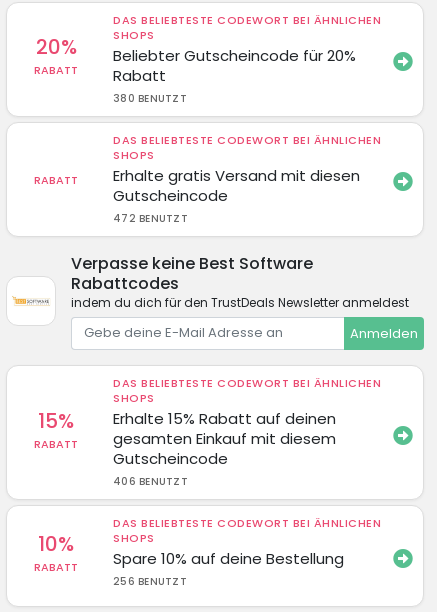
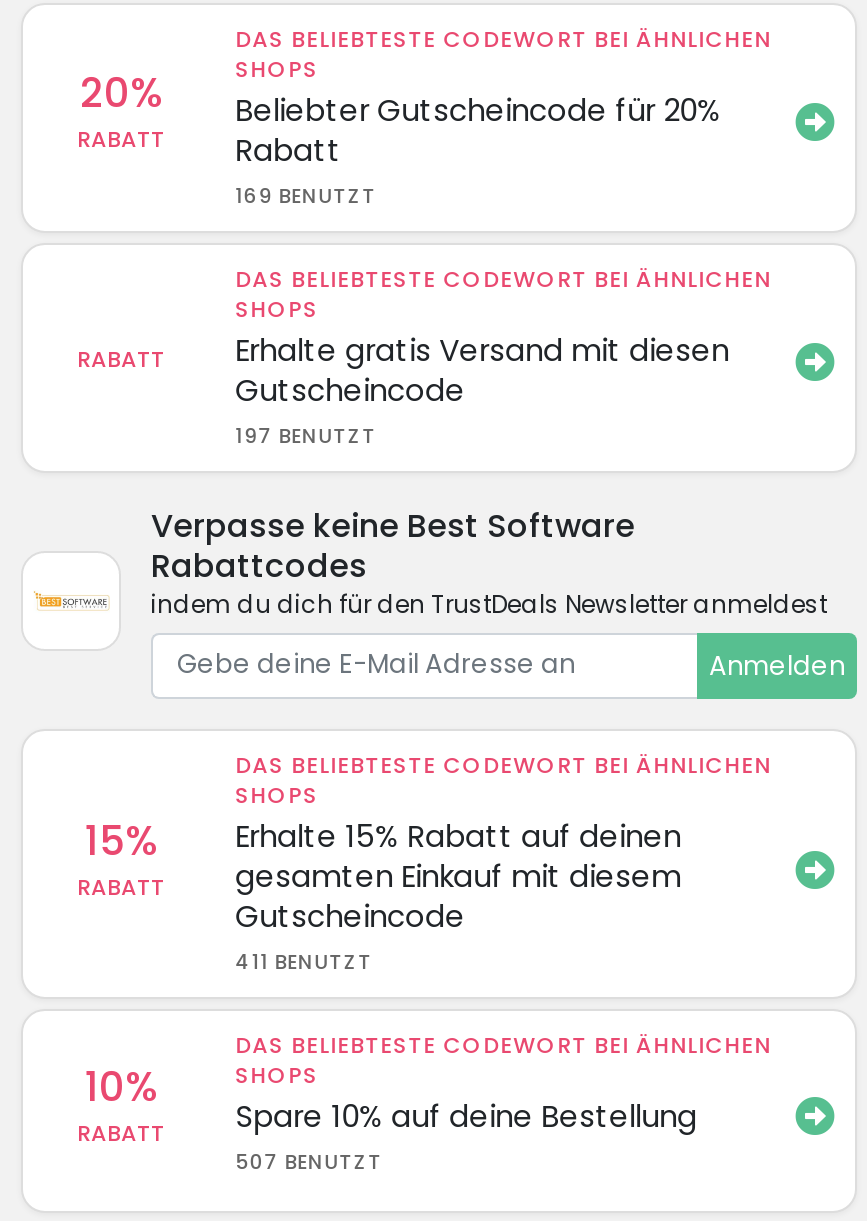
- 380 BENUTZT
+ 169 BENUTZT

- 472 BENUTZT
+ 197 BENUTZT

- 406 BENUTZT
+ 411 BENUTZT

- 256 BENUTZT
+ 507 BENUTZT
